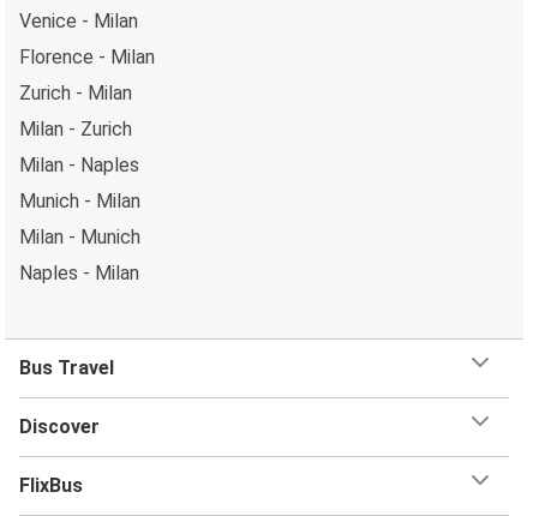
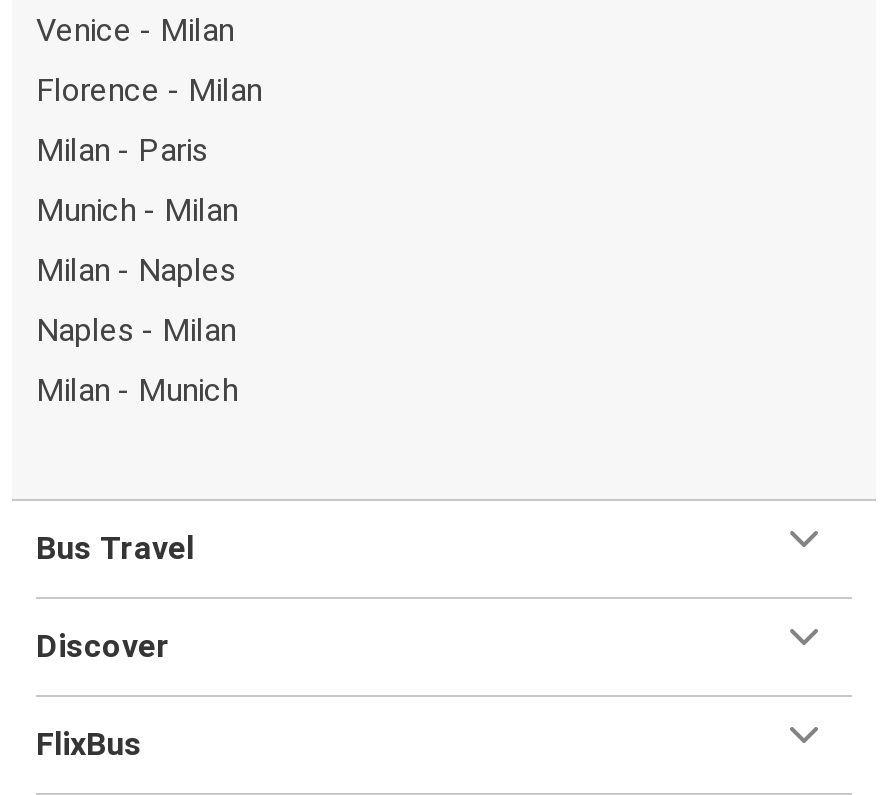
- Zurich - Milan
+ Milan - Paris

- Milan - Zurich

moved up: Munich - Milan

moved up: Naples - Milan
